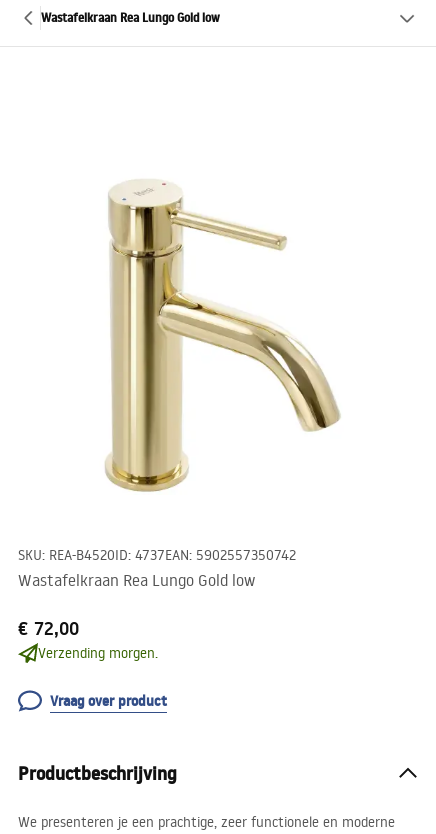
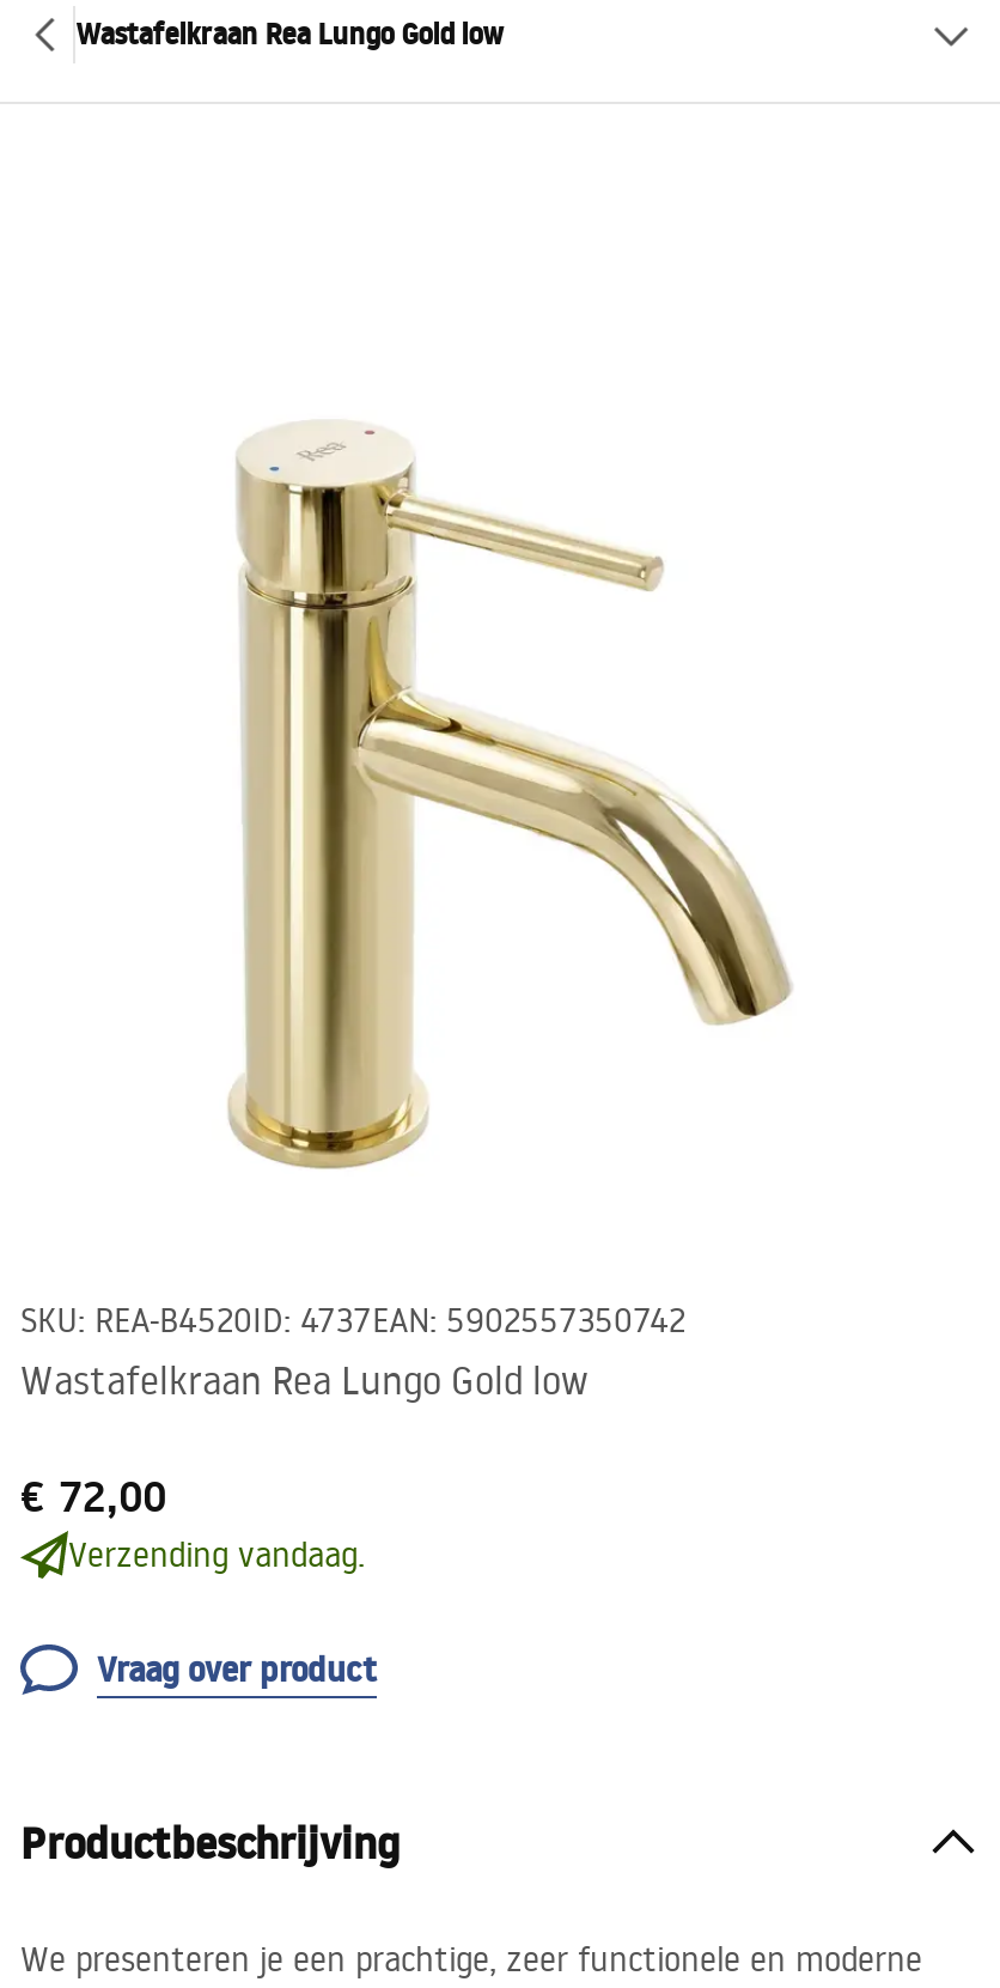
- Verzending morgen.
+ Verzending vandaag.
